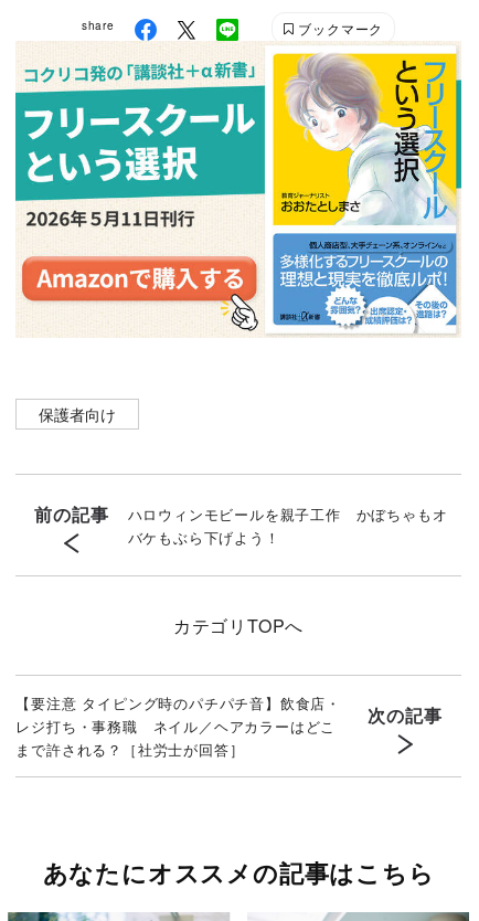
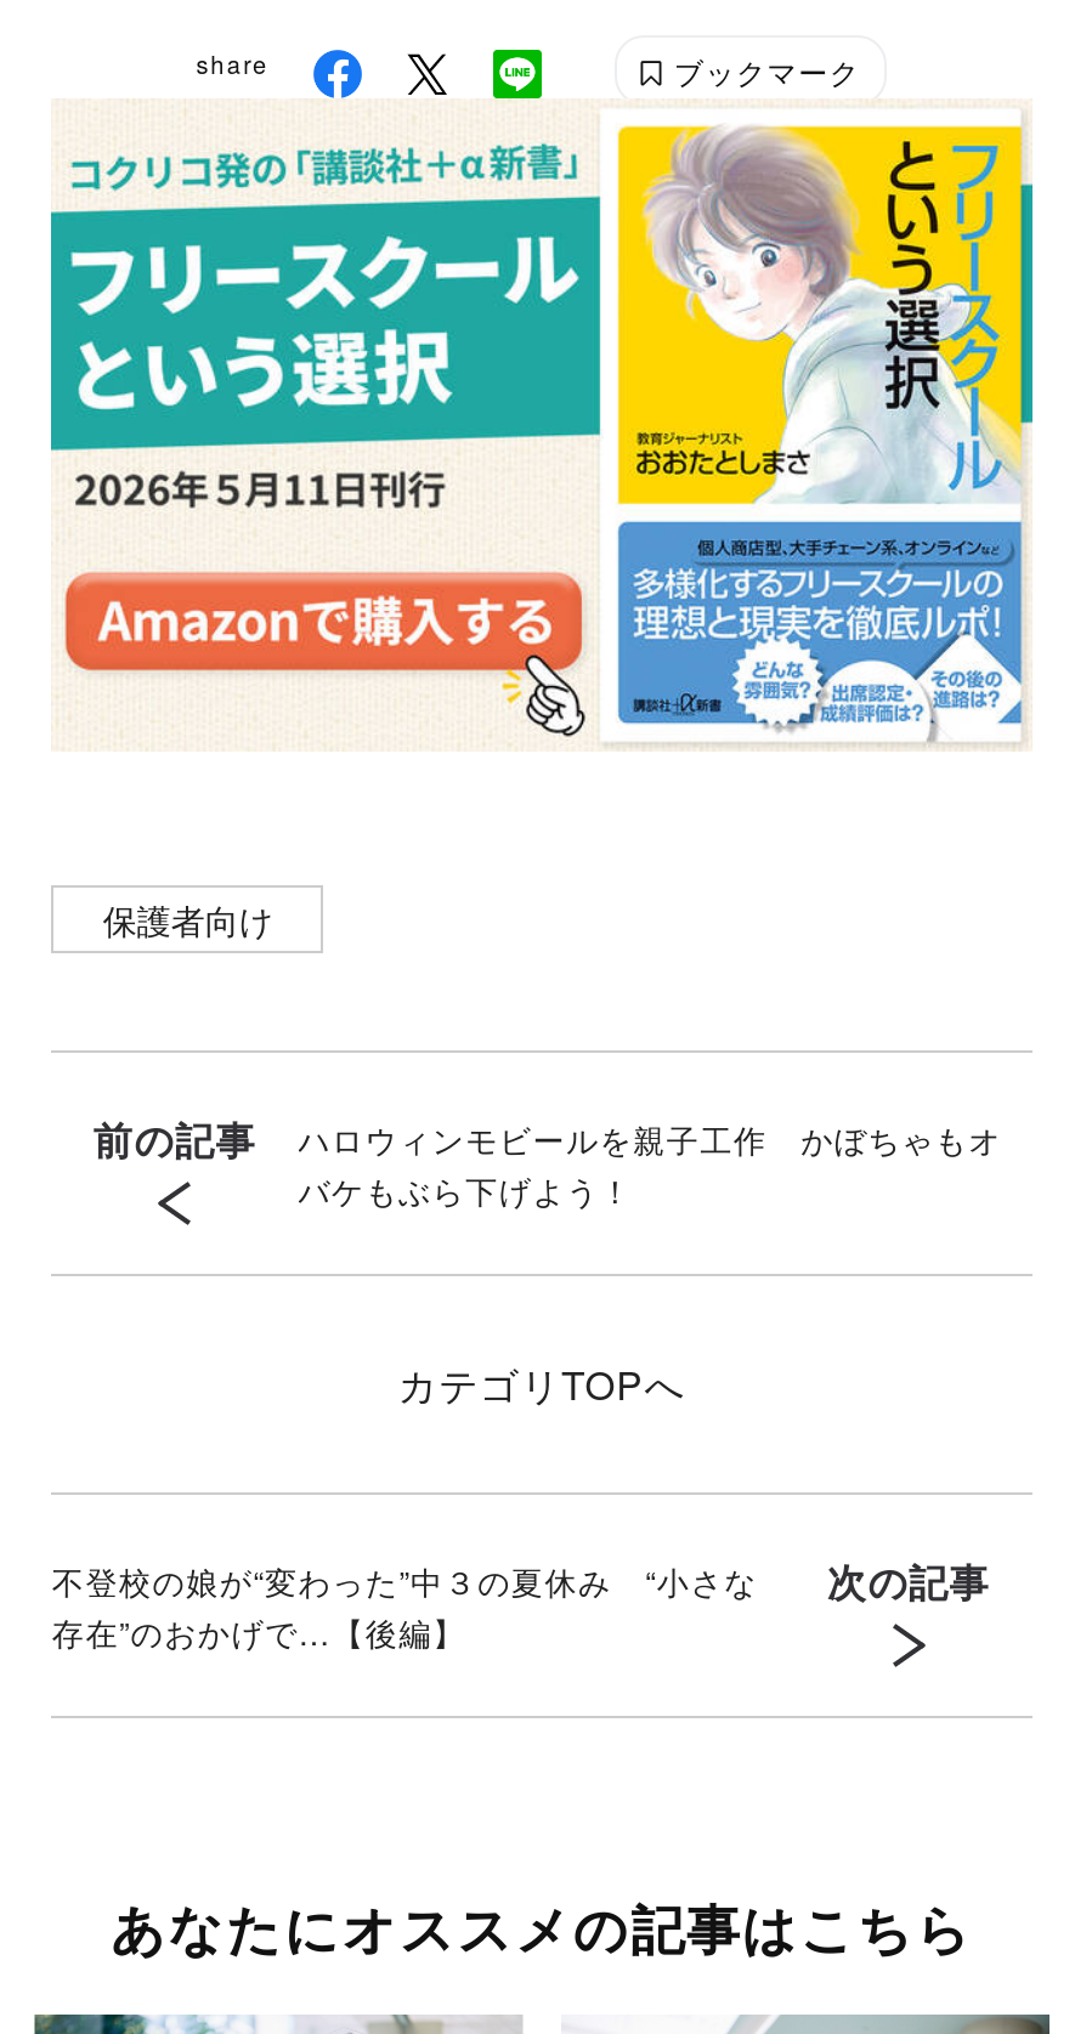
- 【要注意 タイピング時のパチパチ音】飲食店・
- レジ打ち・事務職 ネイル／ヘアカラーはどこ
- まで許される？［社労士が回答］
+ 不登校の娘が“変わった”中３の夏休み “小さな
+ 存在”のおかげで…【後編】
